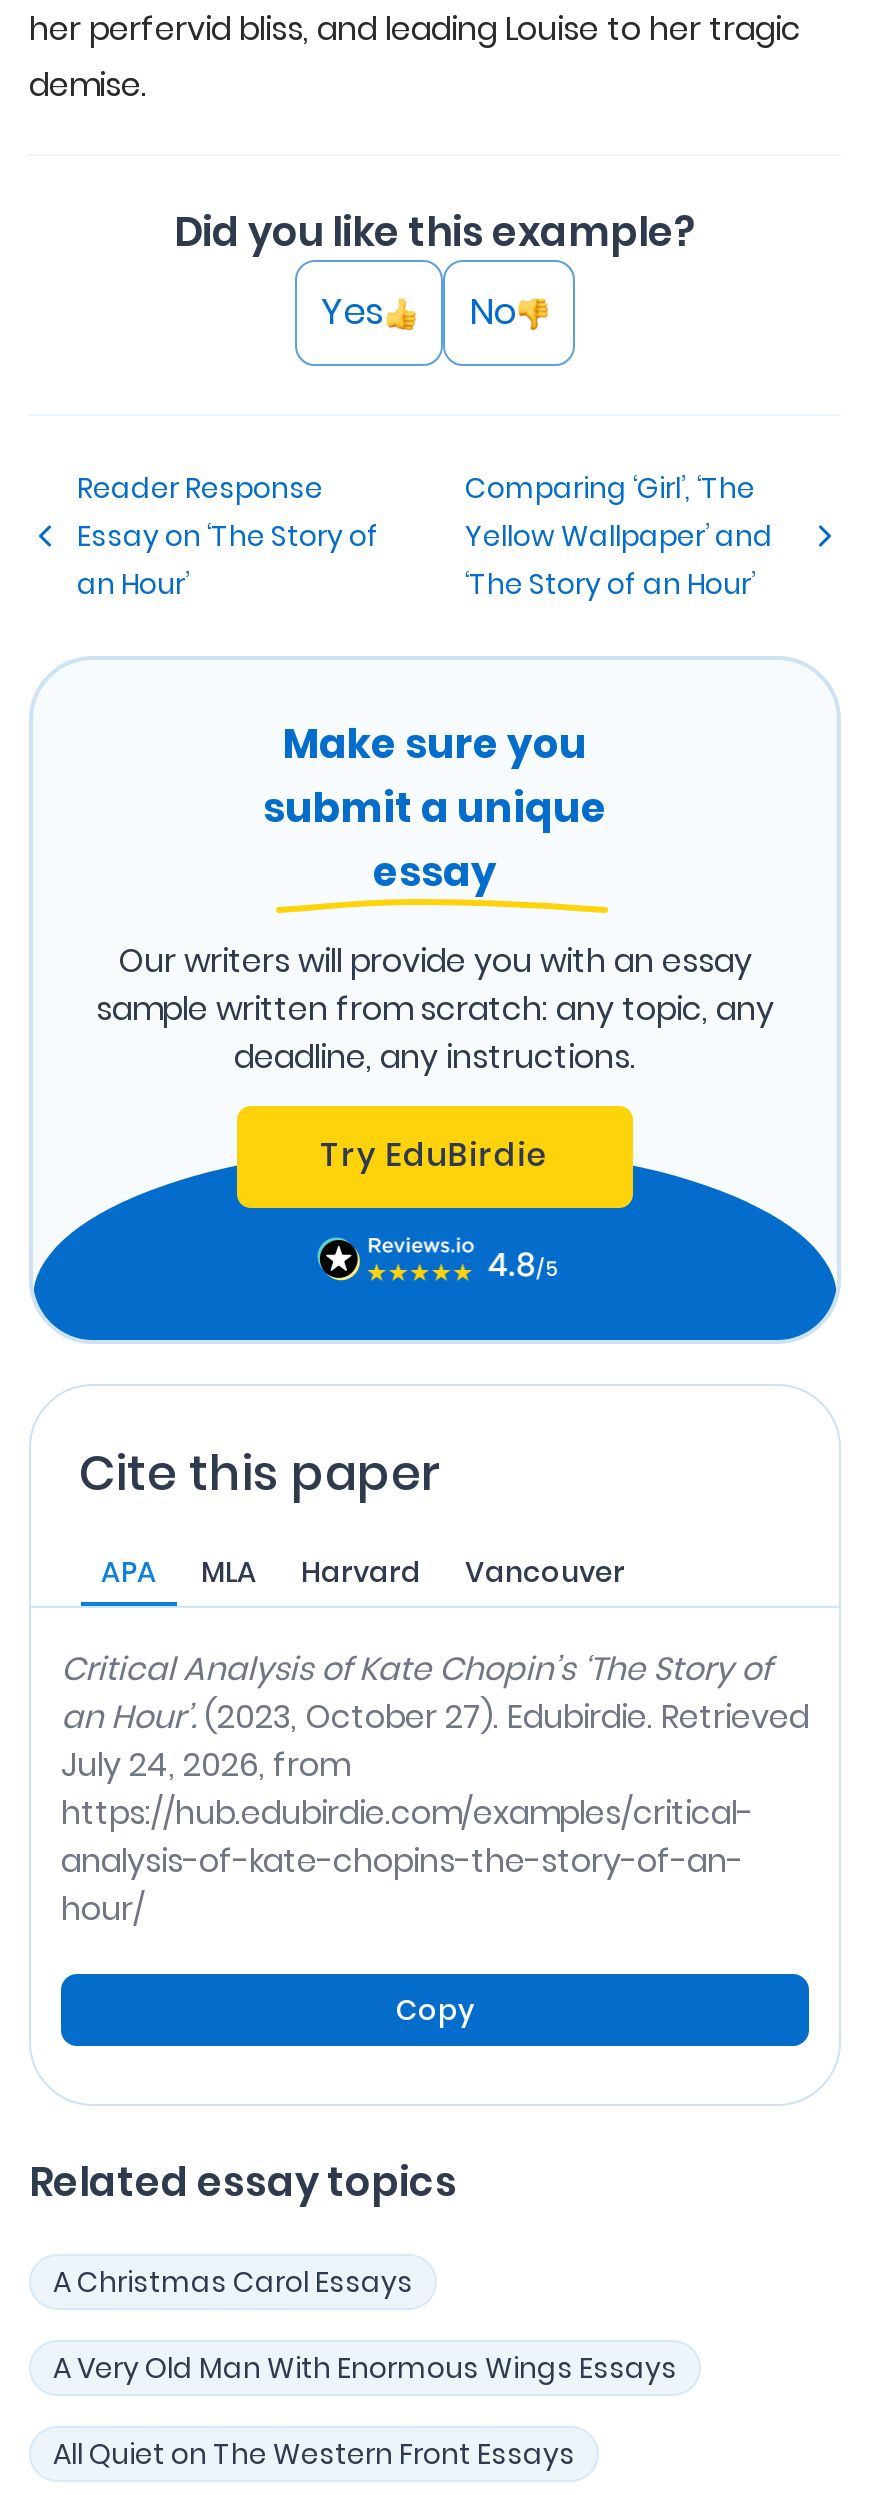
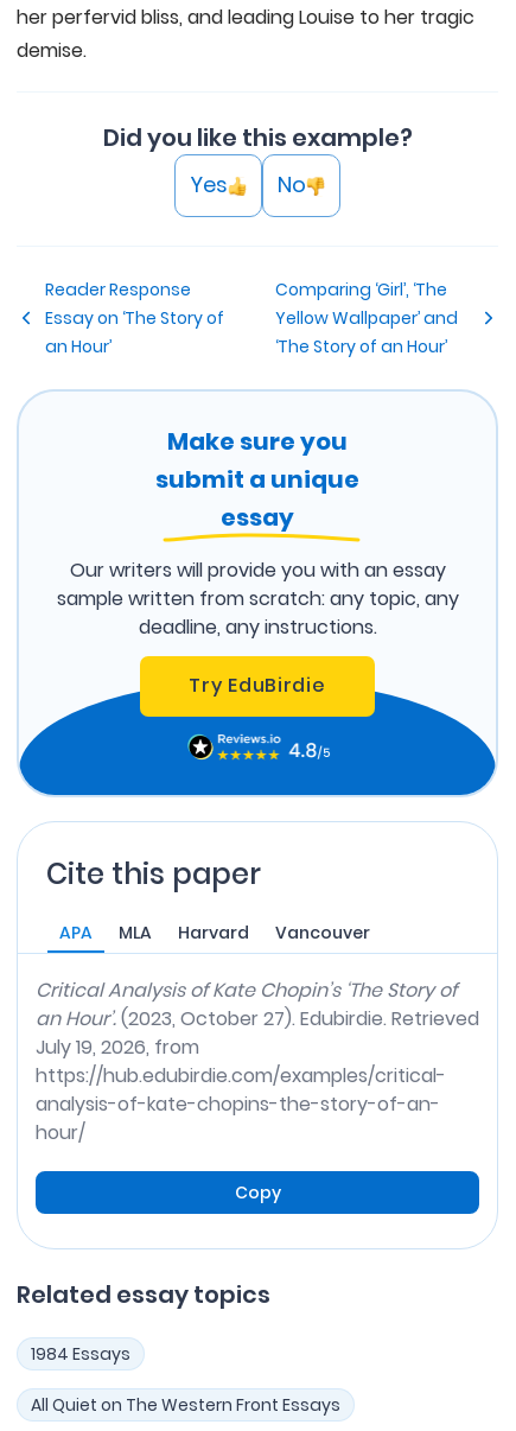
- July 24, 2026, from
+ July 19, 2026, from

- A Christmas Carol Essays
- A Very Old Man With Enormous Wings Essays
+ 1984 Essays
